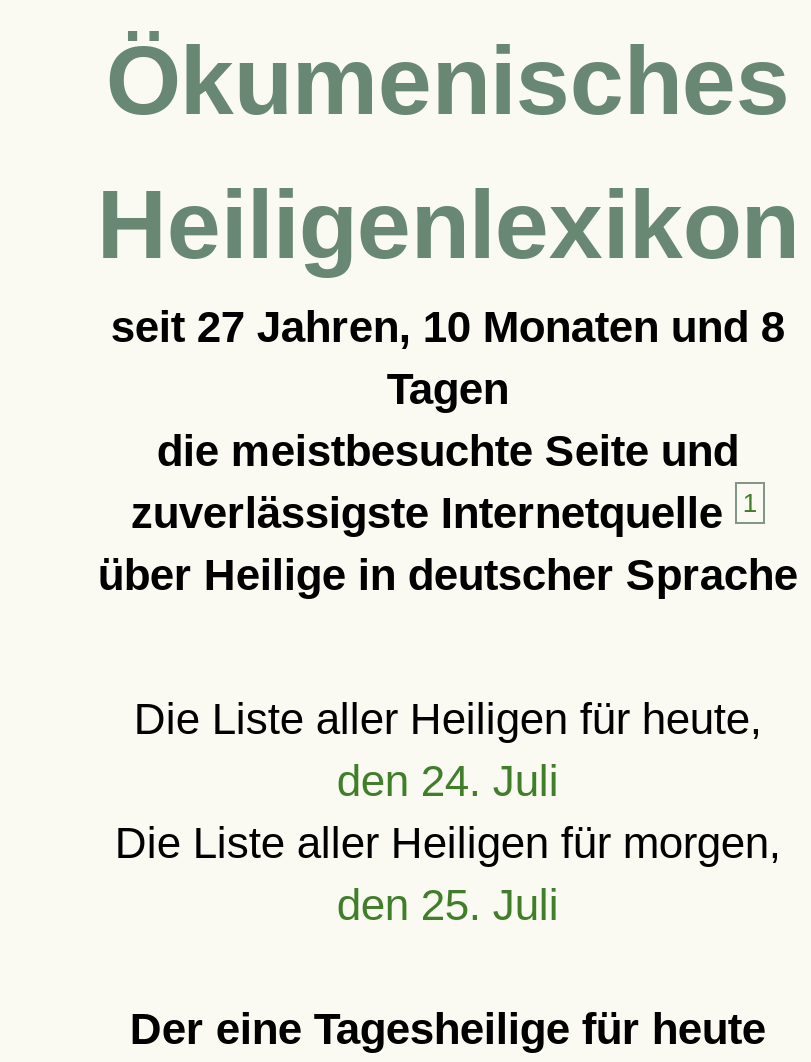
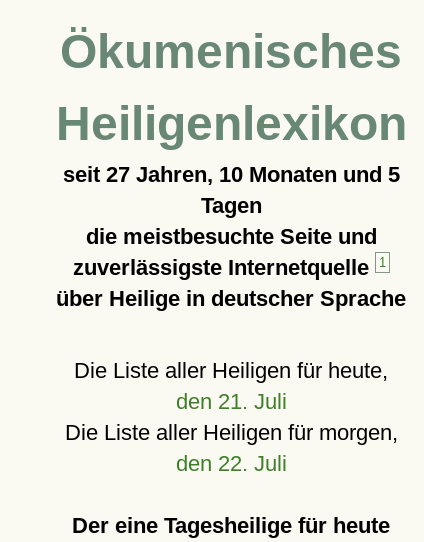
- seit 27 Jahren, 10 Monaten und 8
+ seit 27 Jahren, 10 Monaten und 5

- den 24. Juli
+ den 21. Juli

- den 25. Juli
+ den 22. Juli
